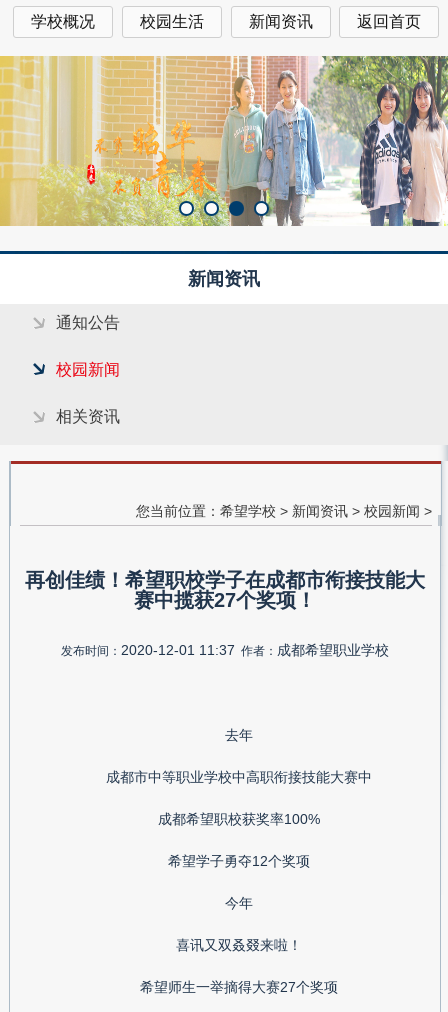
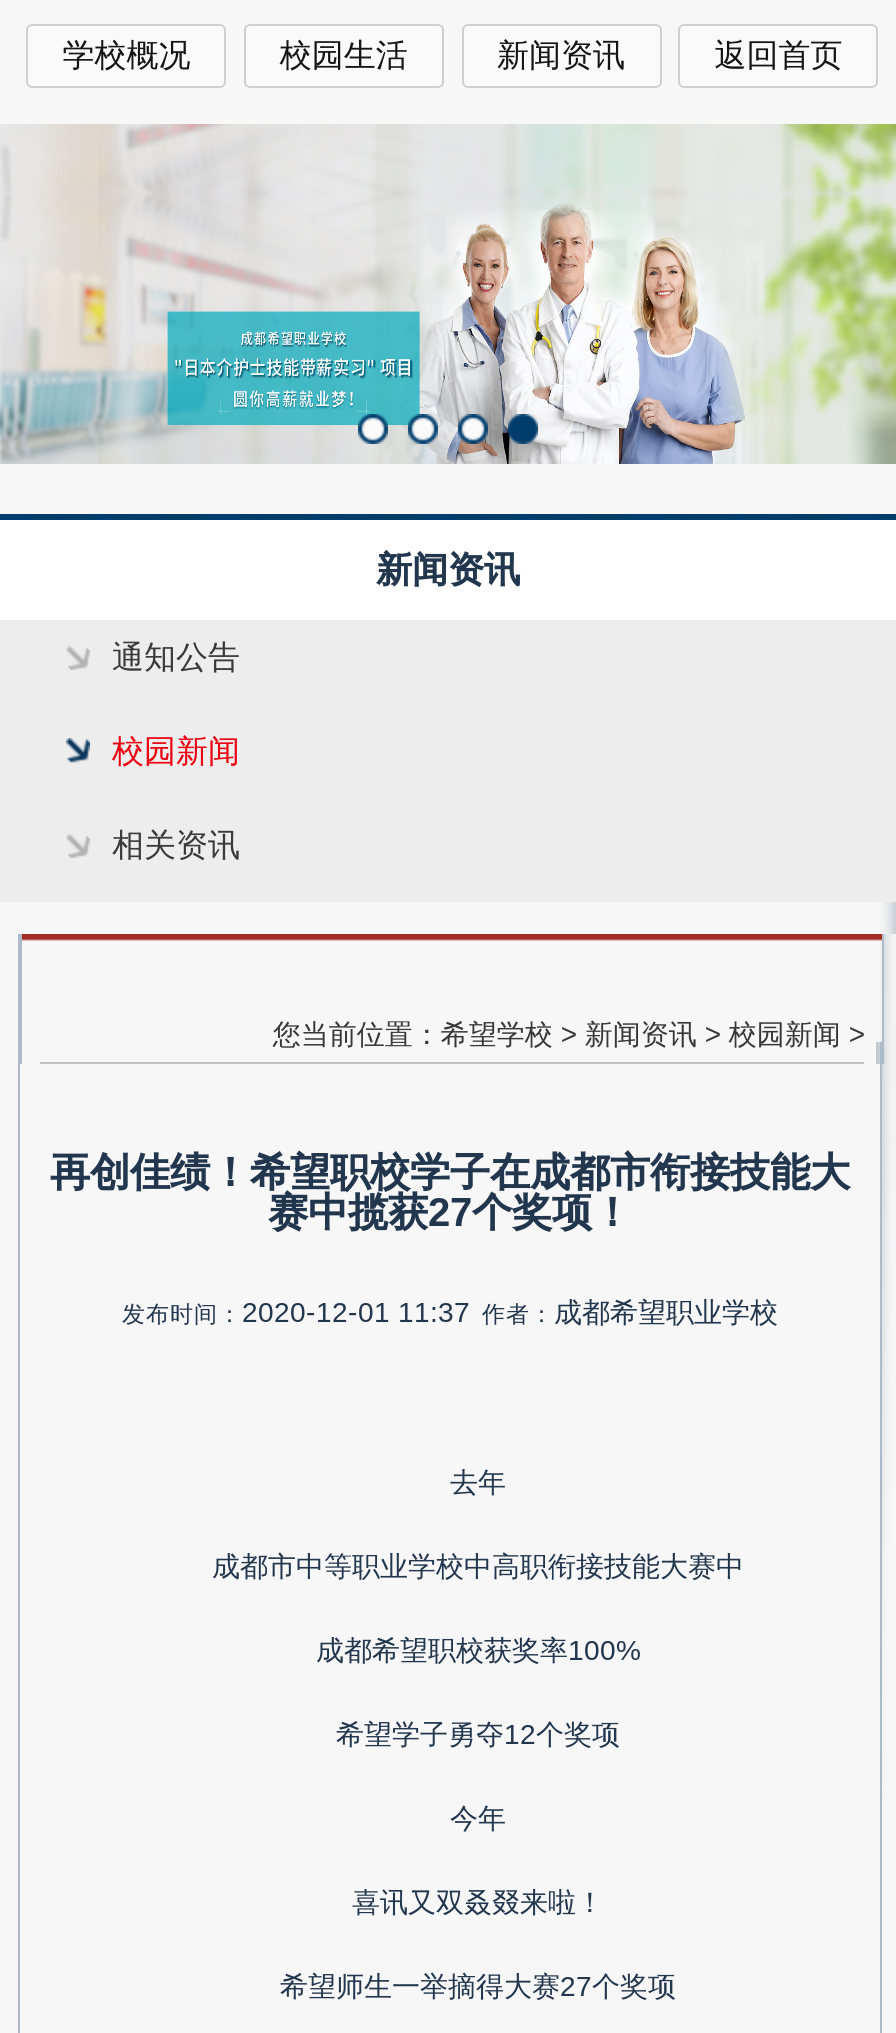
- [image]
+ [image]
